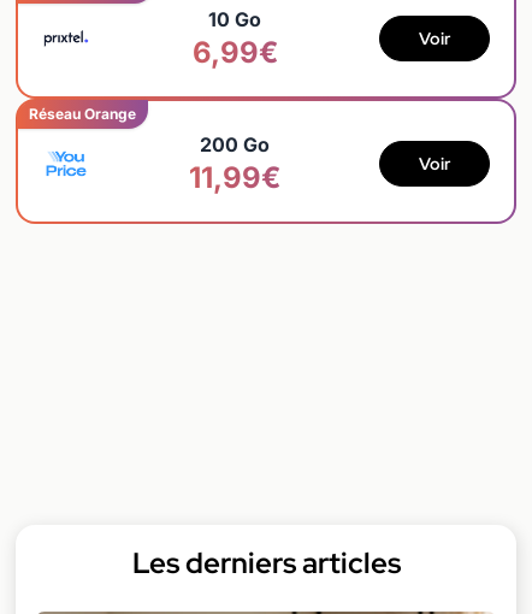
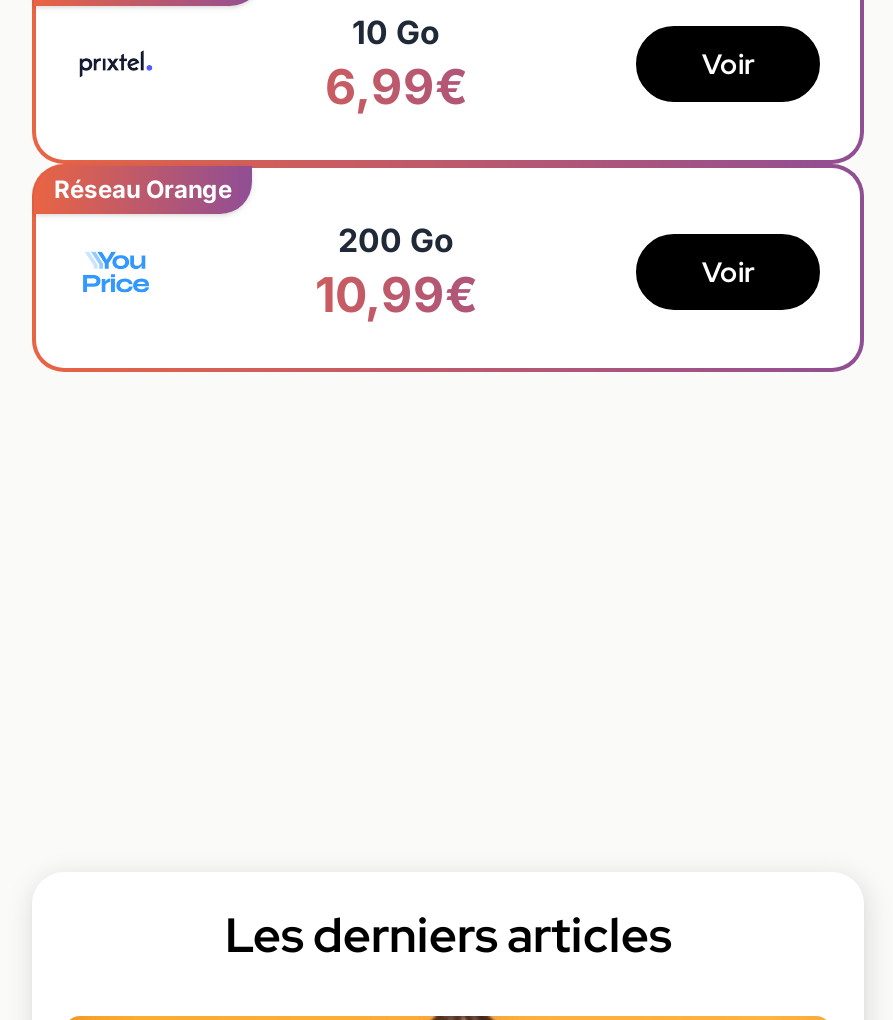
- 11,99€
+ 10,99€
